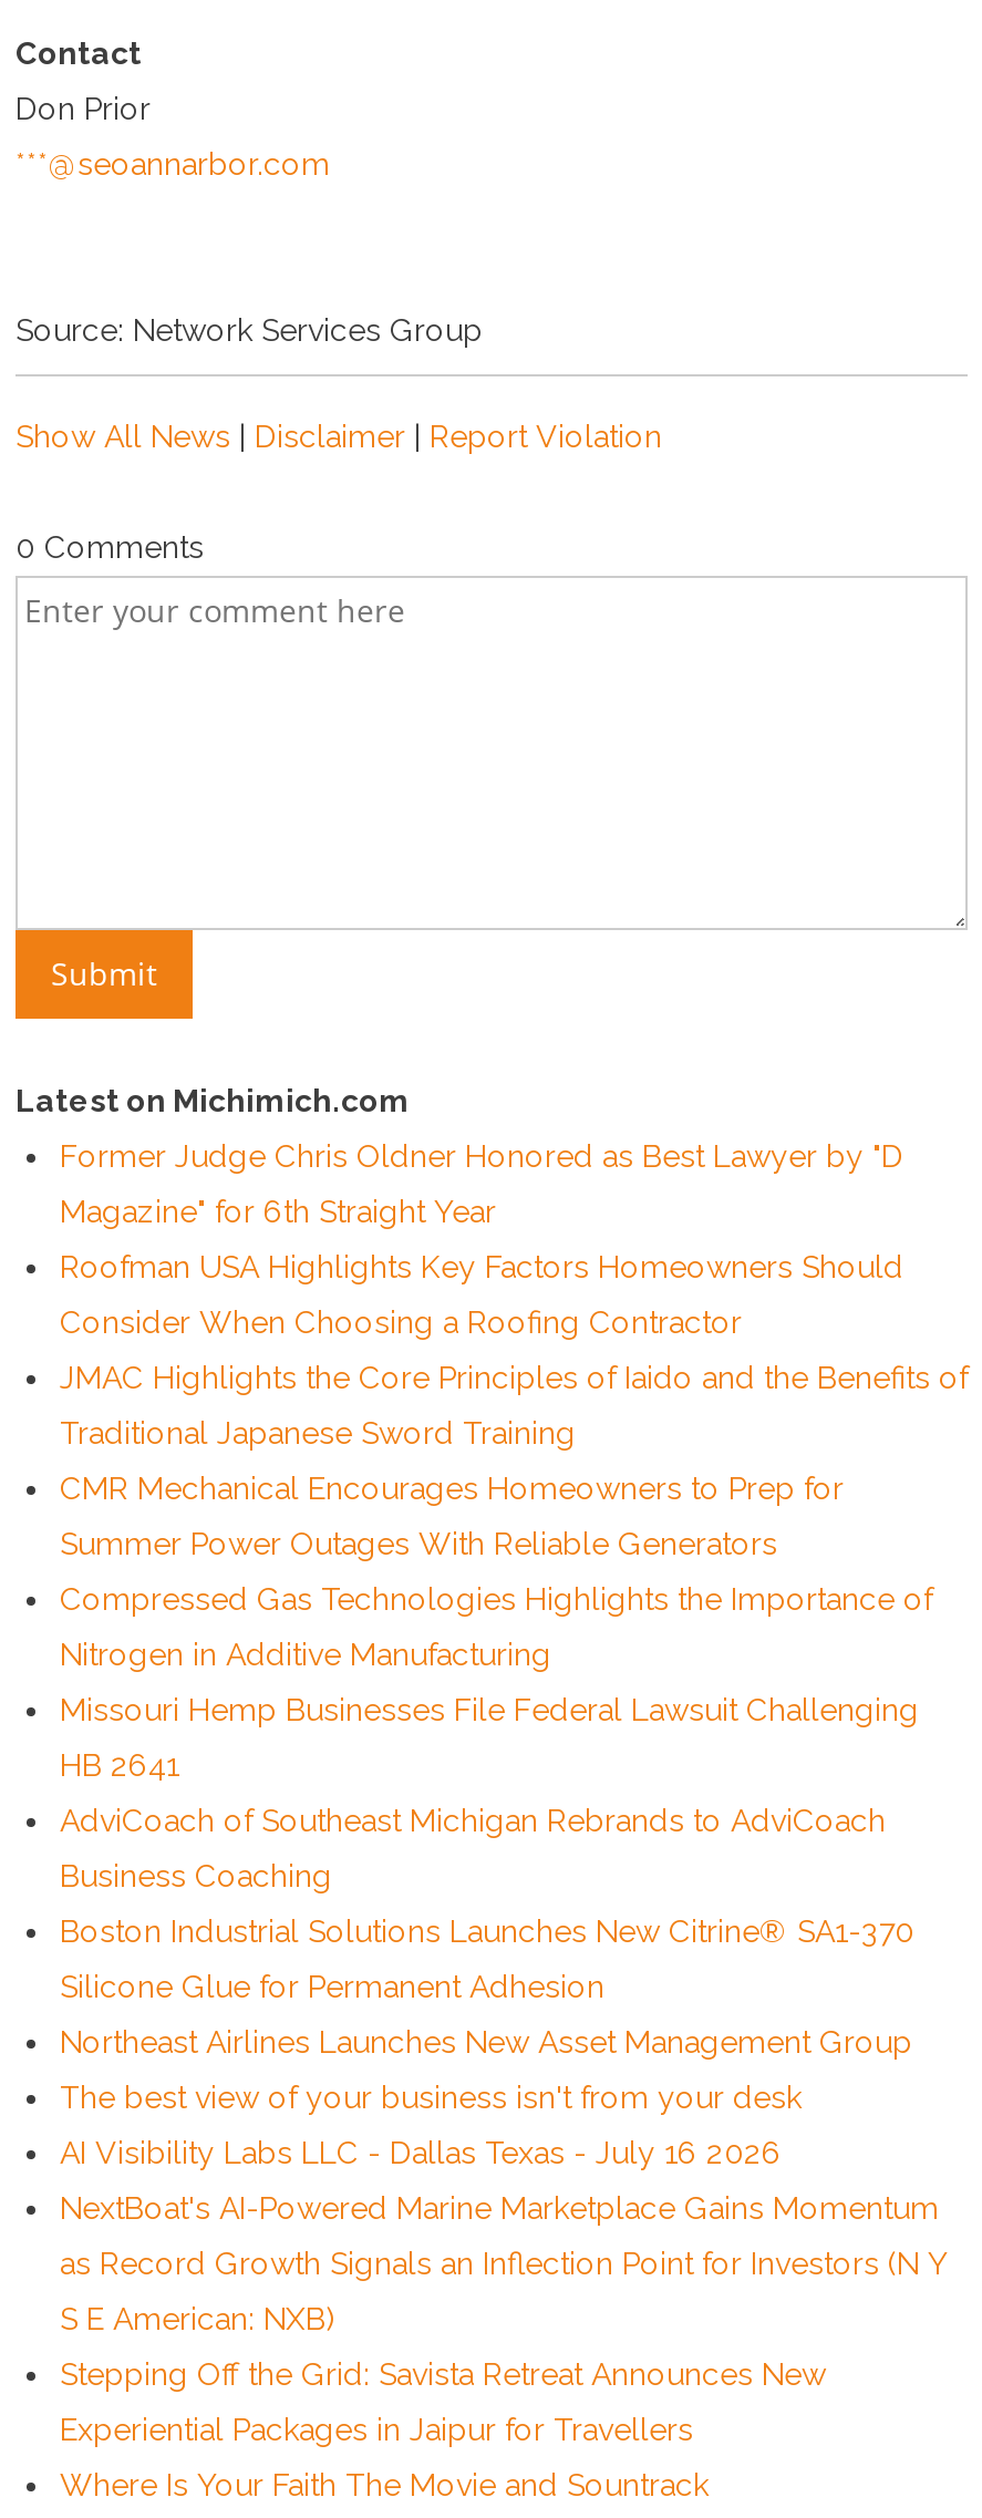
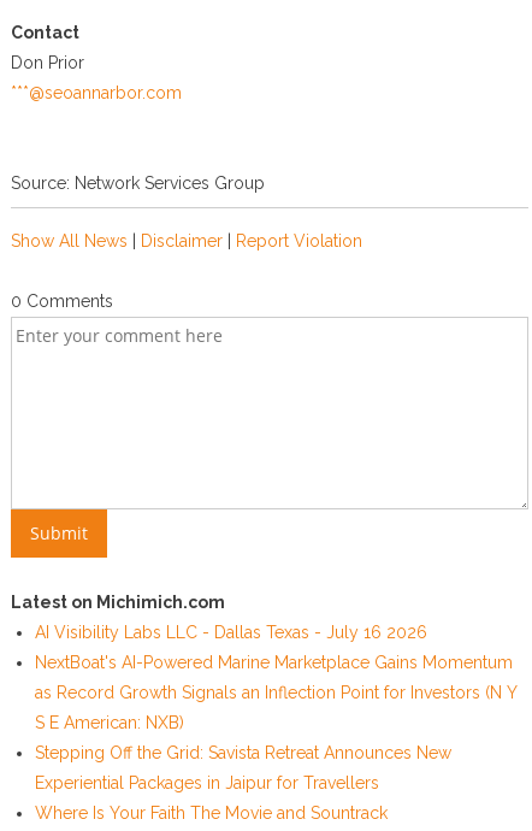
- Former Judge Chris Oldner Honored as Best Lawyer by "D
- Magazine" for 6th Straight Year
- Roofman USA Highlights Key Factors Homeowners Should
- Consider When Choosing a Roofing Contractor
- JMAC Highlights the Core Principles of Iaido and the Benefits of
- Traditional Japanese Sword Training
- CMR Mechanical Encourages Homeowners to Prep for
- Summer Power Outages With Reliable Generators
- Compressed Gas Technologies Highlights the Importance of
- Nitrogen in Additive Manufacturing
- Missouri Hemp Businesses File Federal Lawsuit Challenging
- HB 2641
- AdviCoach of Southeast Michigan Rebrands to AdviCoach
- Business Coaching
- Boston Industrial Solutions Launches New Citrine® SA1-370
- Silicone Glue for Permanent Adhesion
- Northeast Airlines Launches New Asset Management Group
- The best view of your business isn't from your desk
